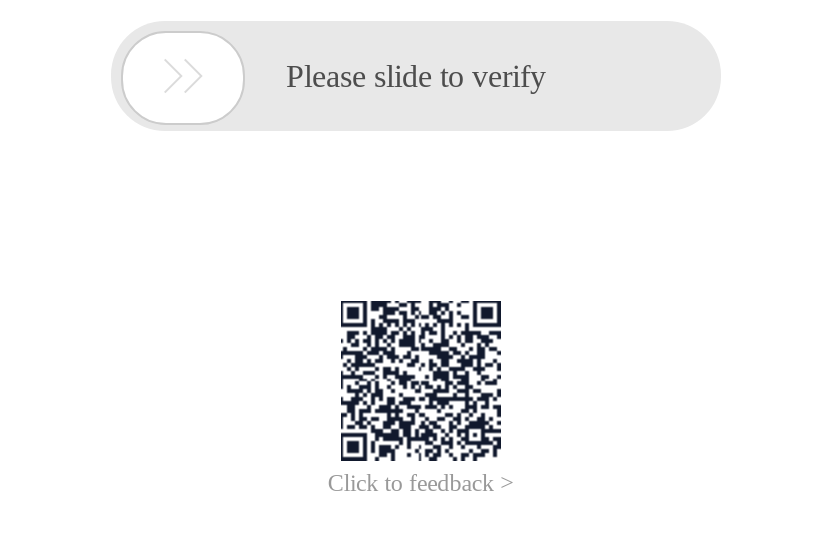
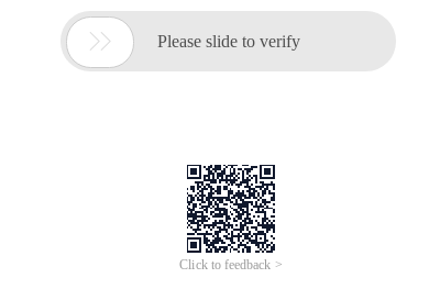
- [image]
+ [image]
